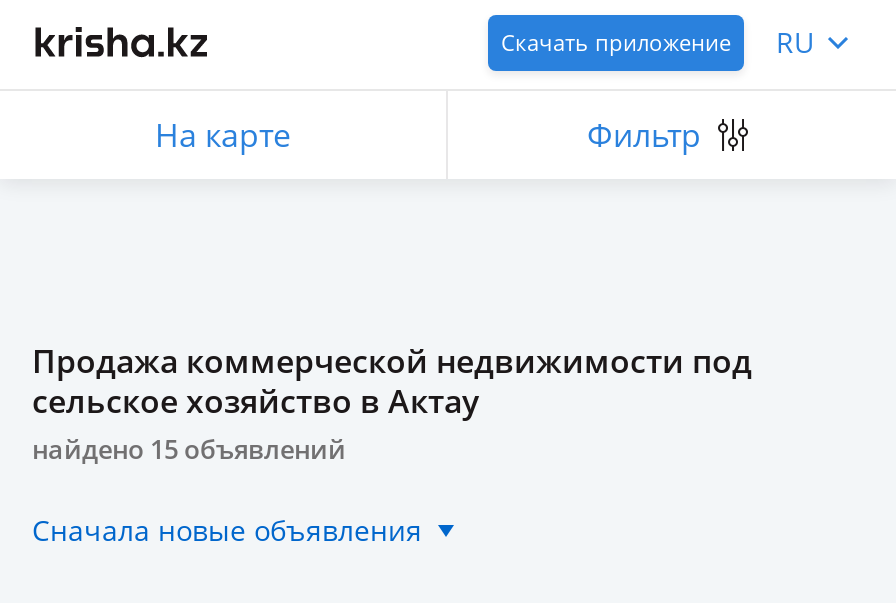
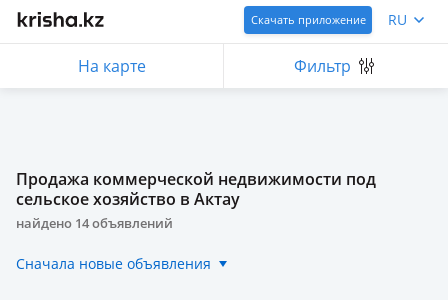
- найдено 15 объявлений
+ найдено 14 объявлений
